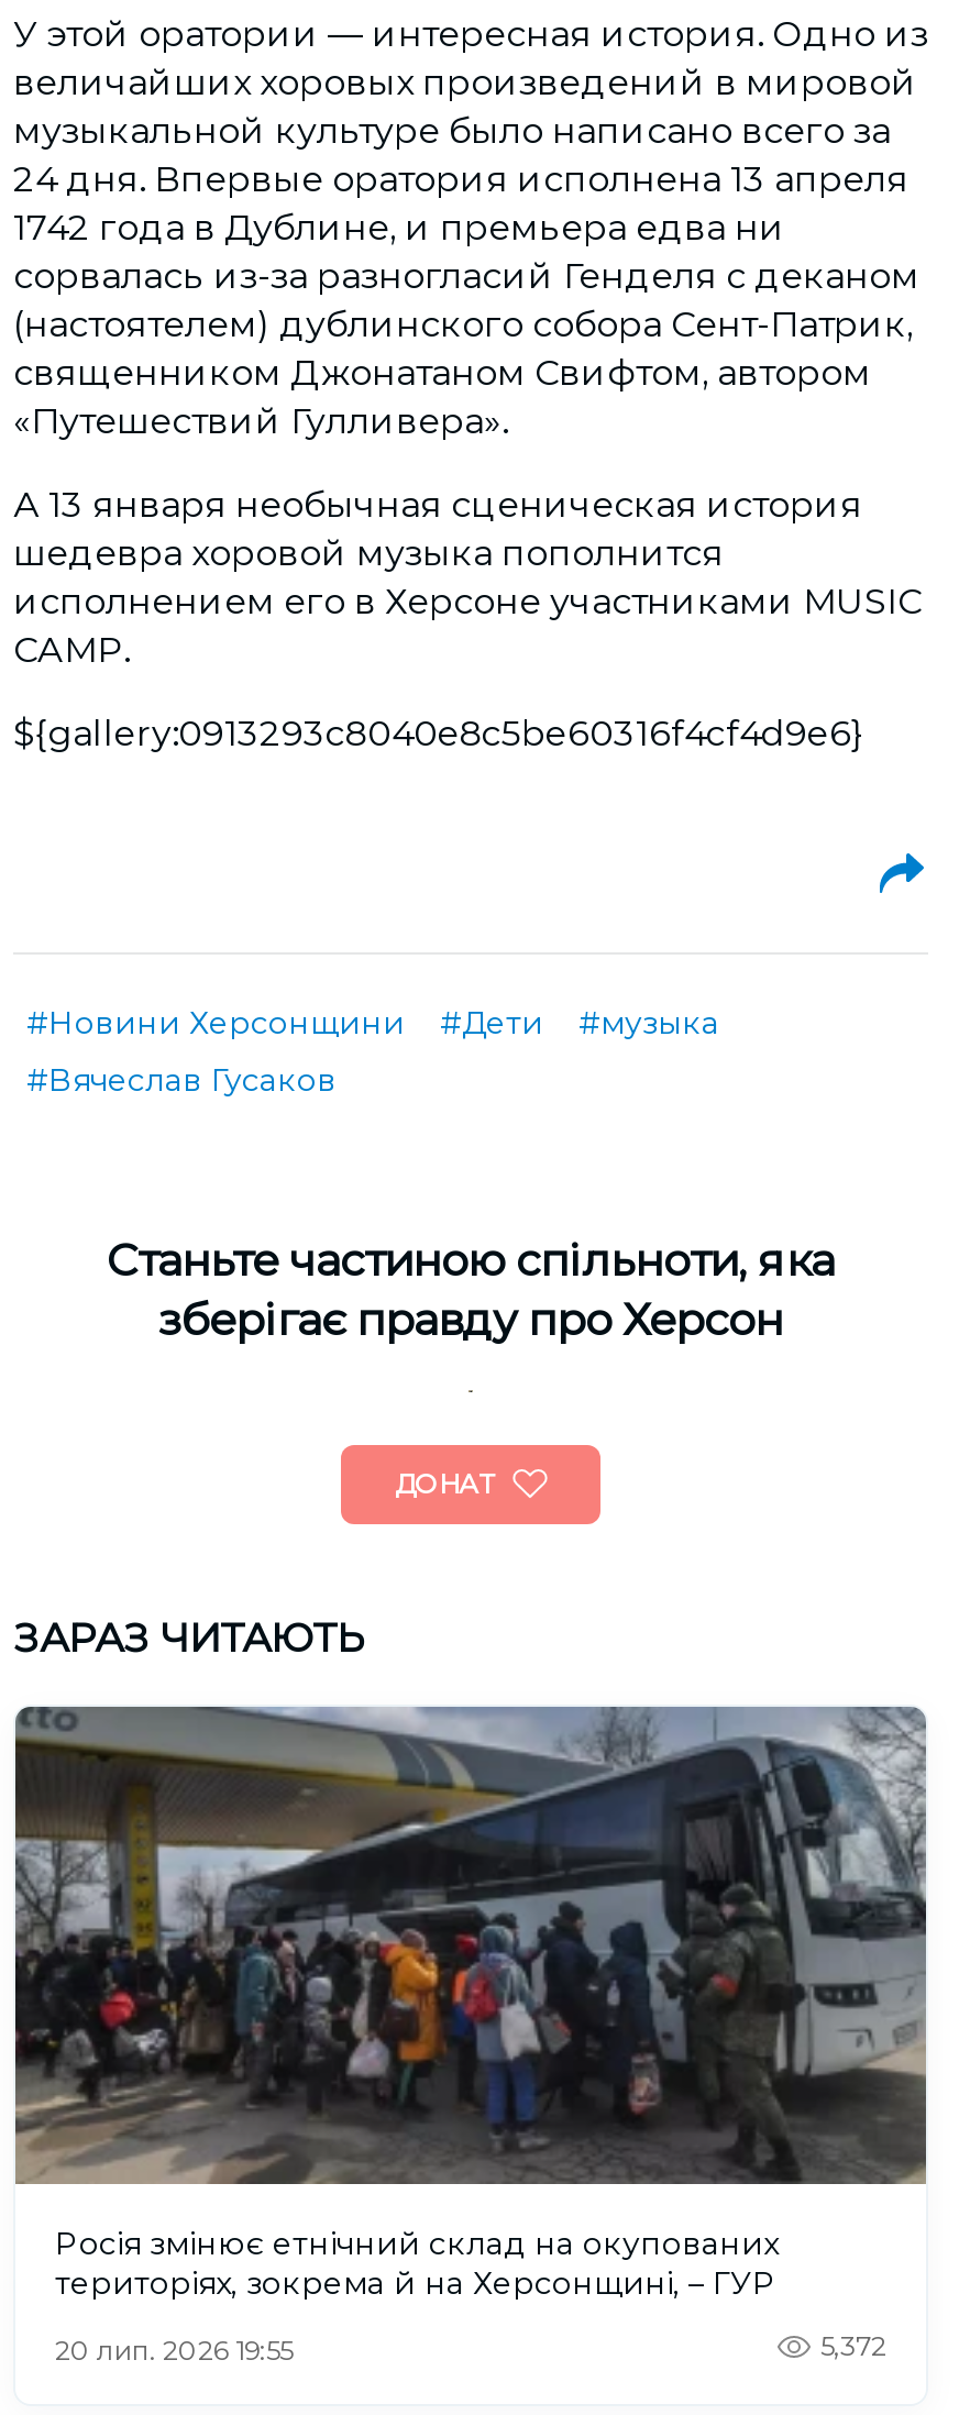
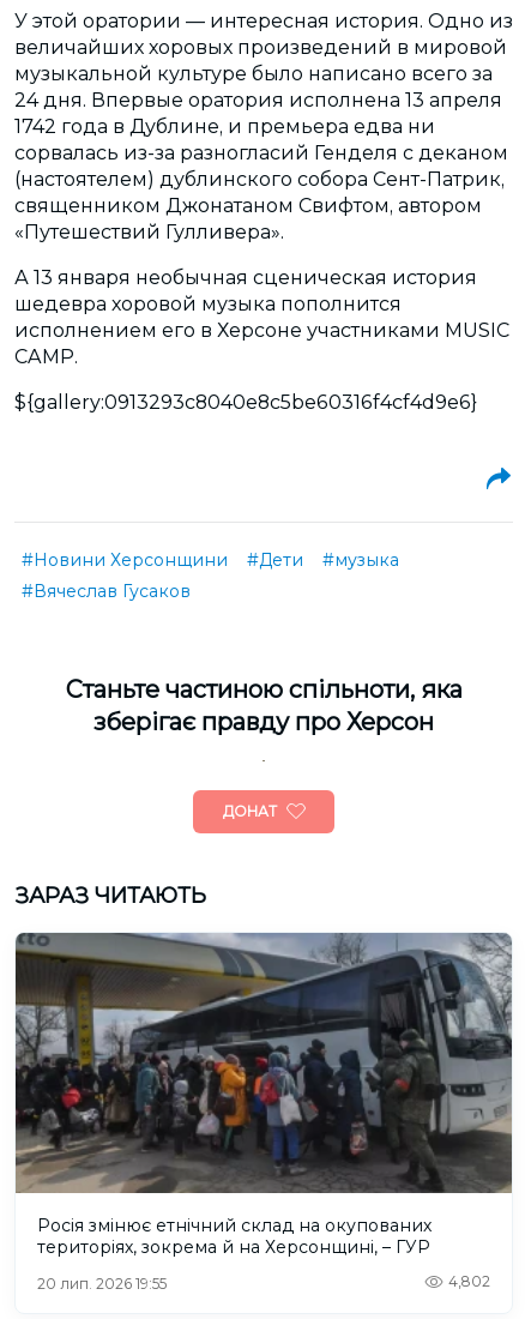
- 5,372
+ 4,802
